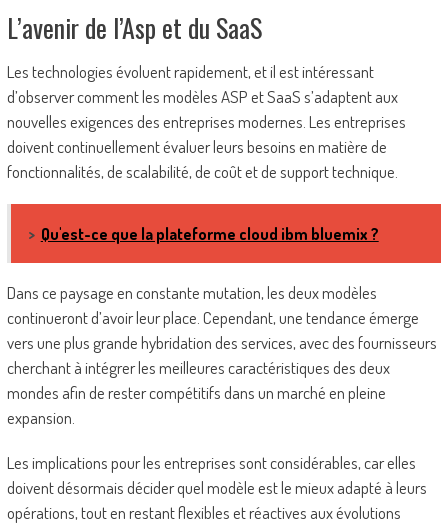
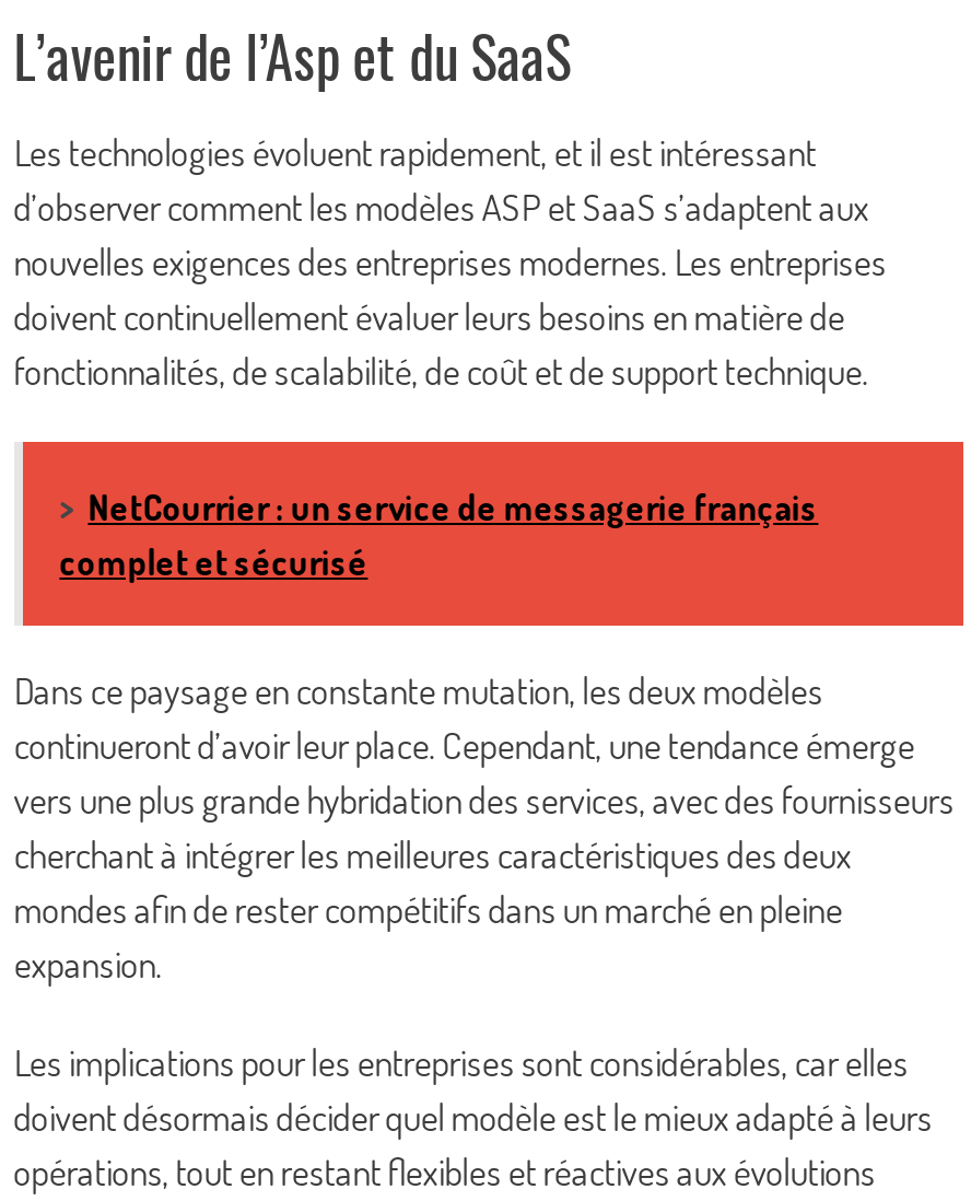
- > Qu'est-ce que la plateforme cloud ibm bluemix ?
+ > NetCourrier : un service de messagerie français
+ complet et sécurisé
